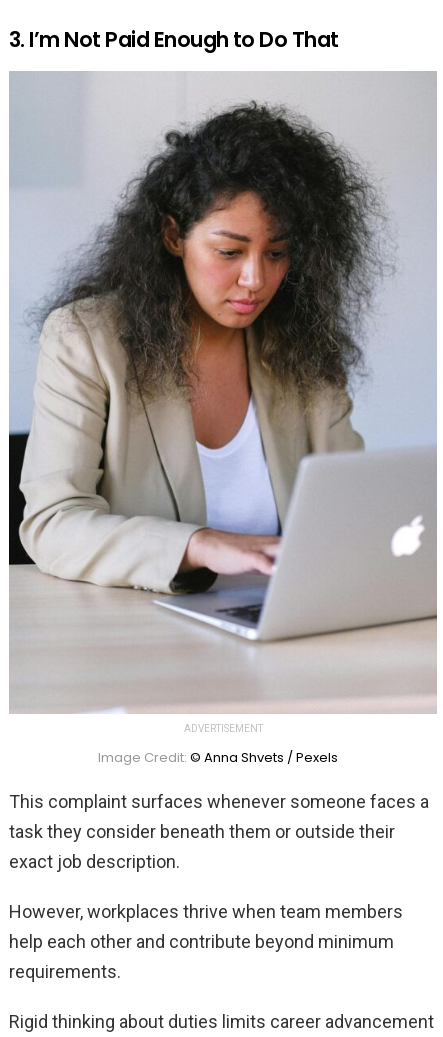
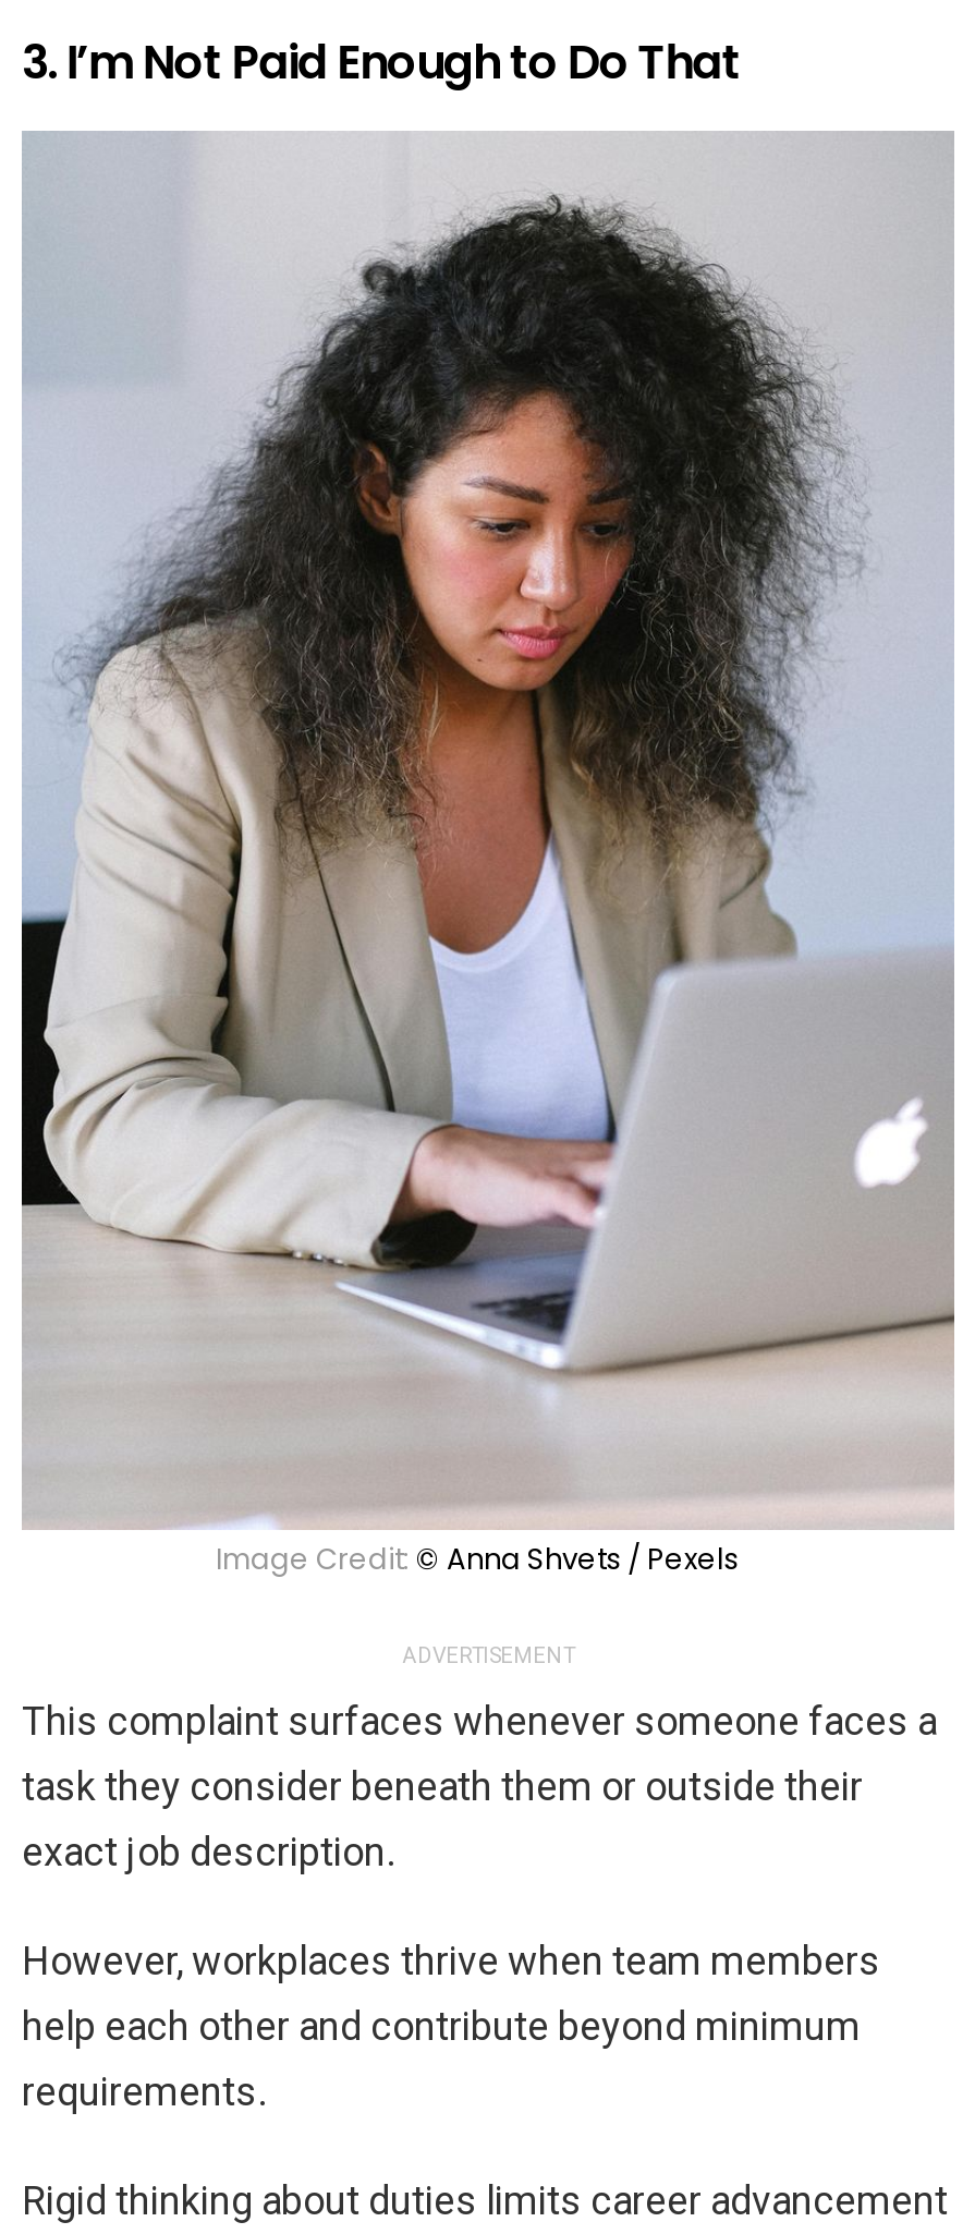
moved down: ADVERTISEMENT

moved up: Image Credit: © Anna Shvets / Pexels
